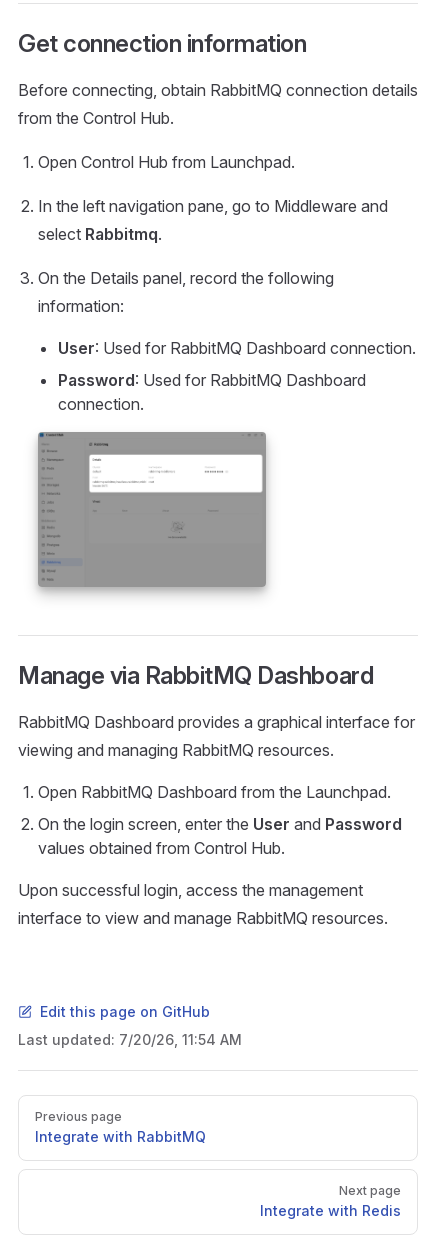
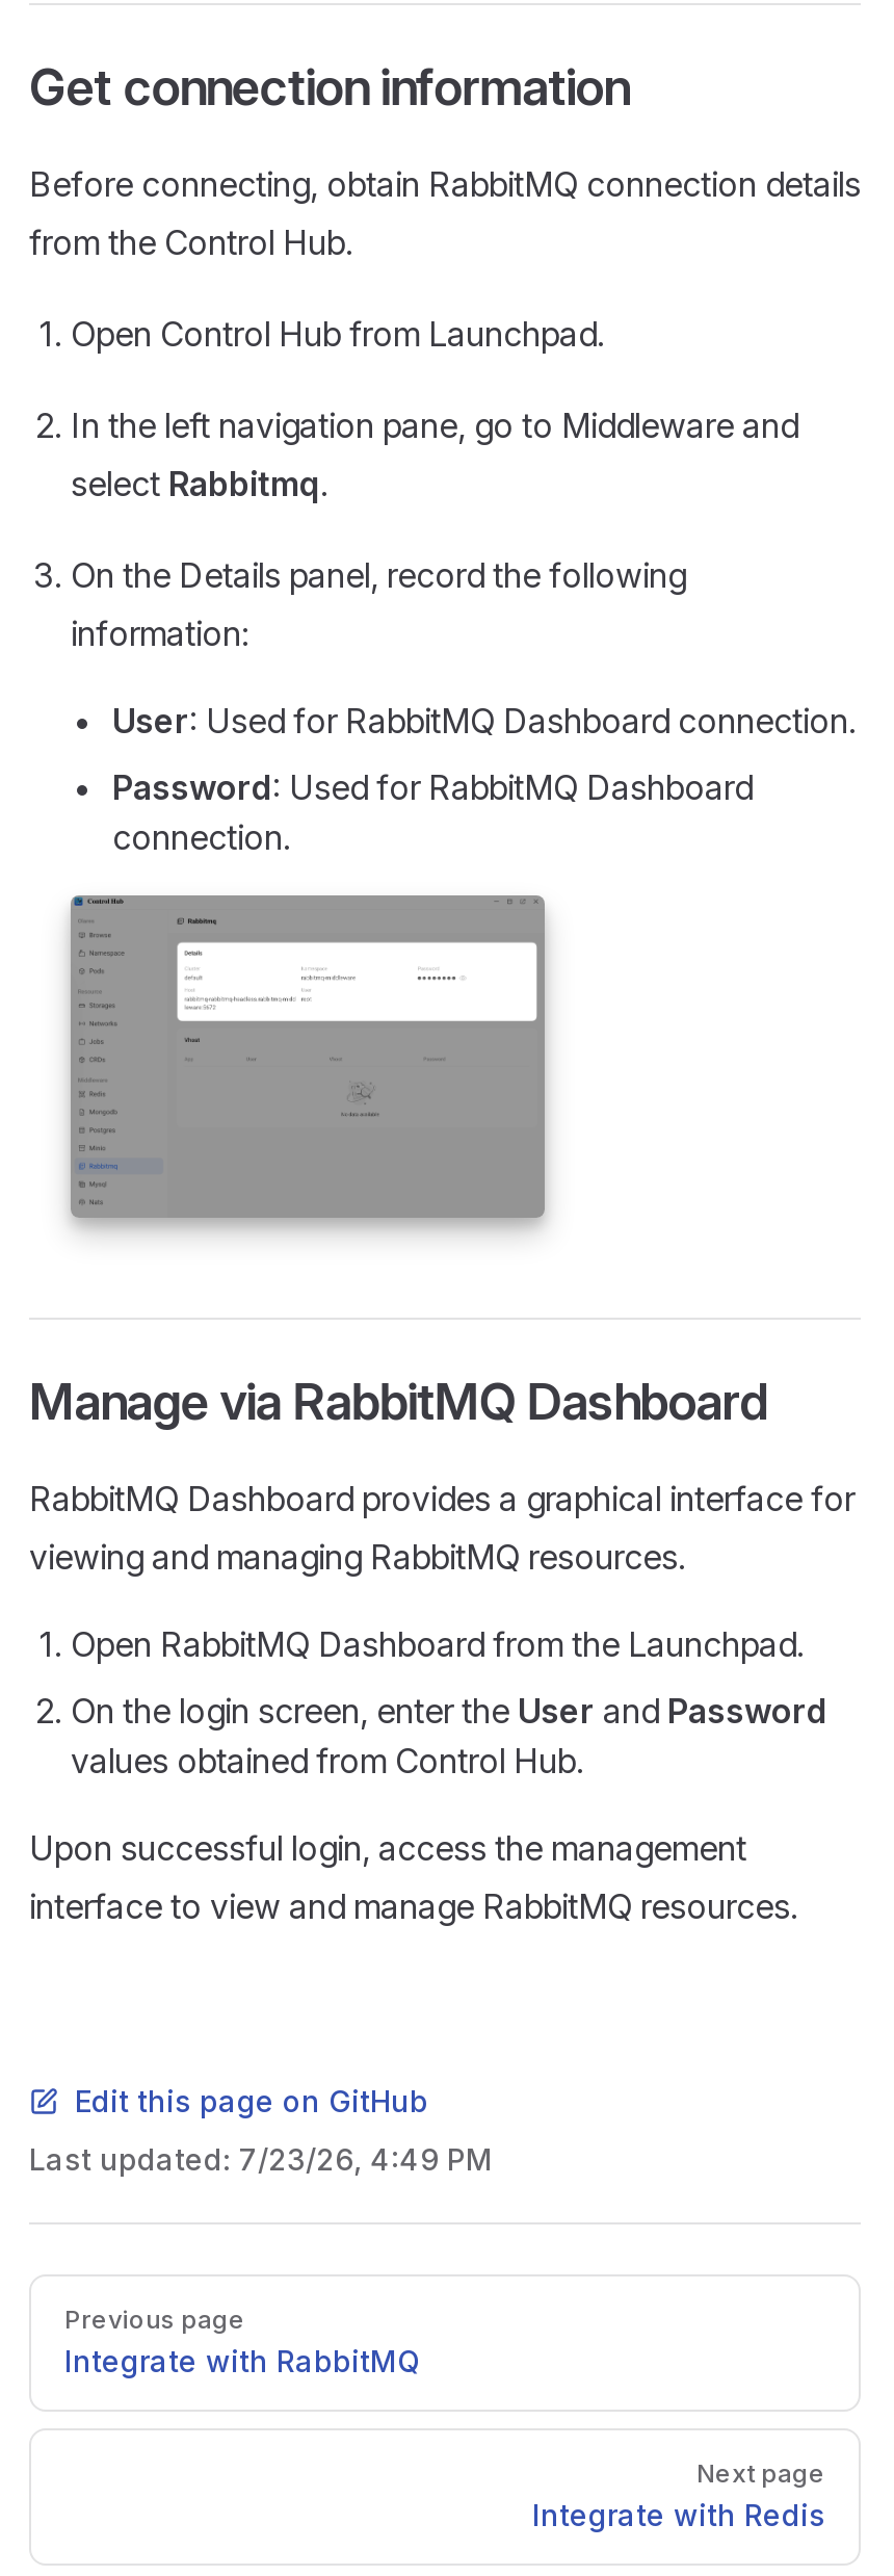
- Last updated: 7/20/26, 11:54 AM
+ Last updated: 7/23/26, 4:49 PM
